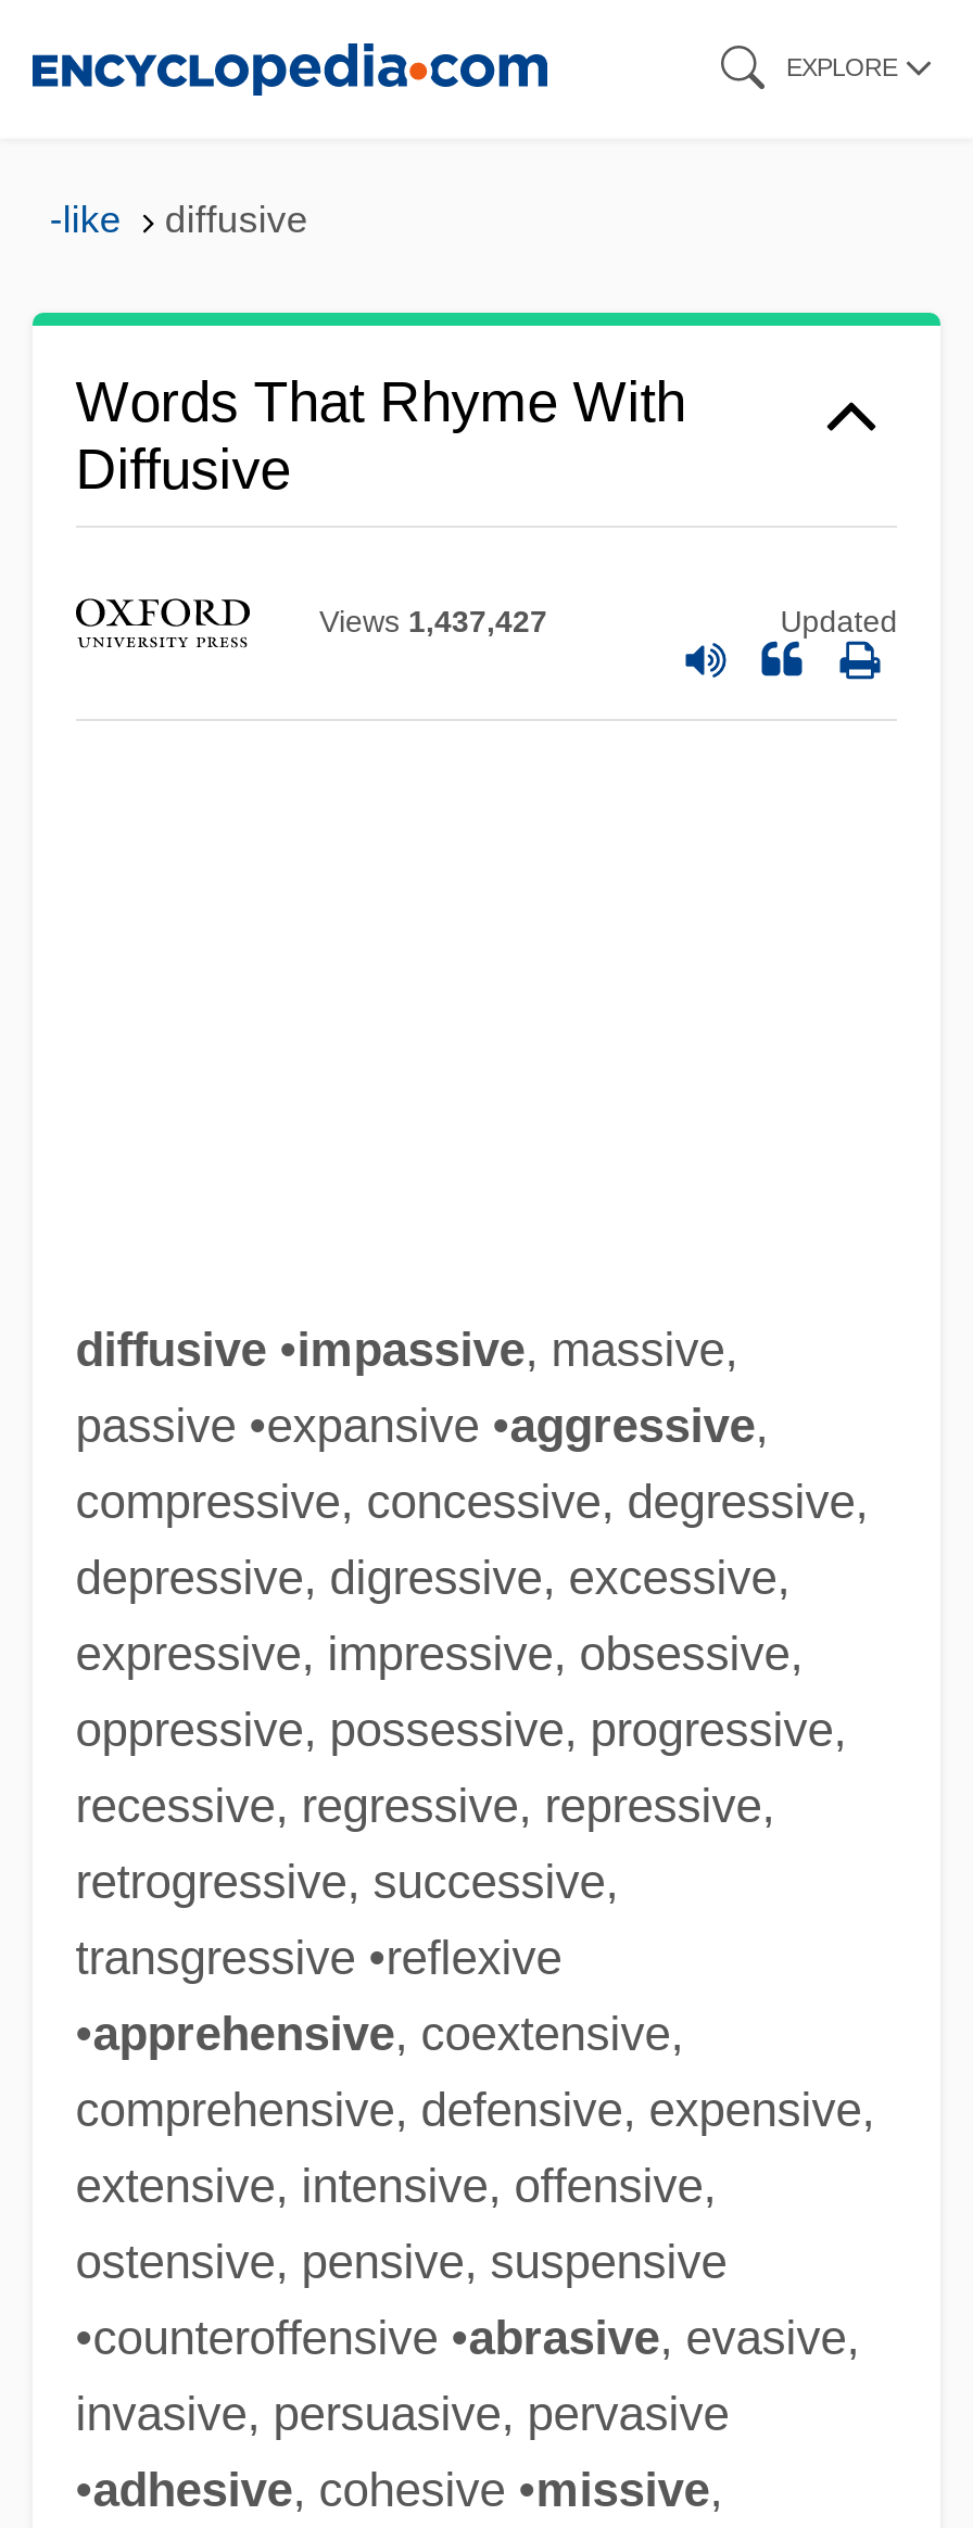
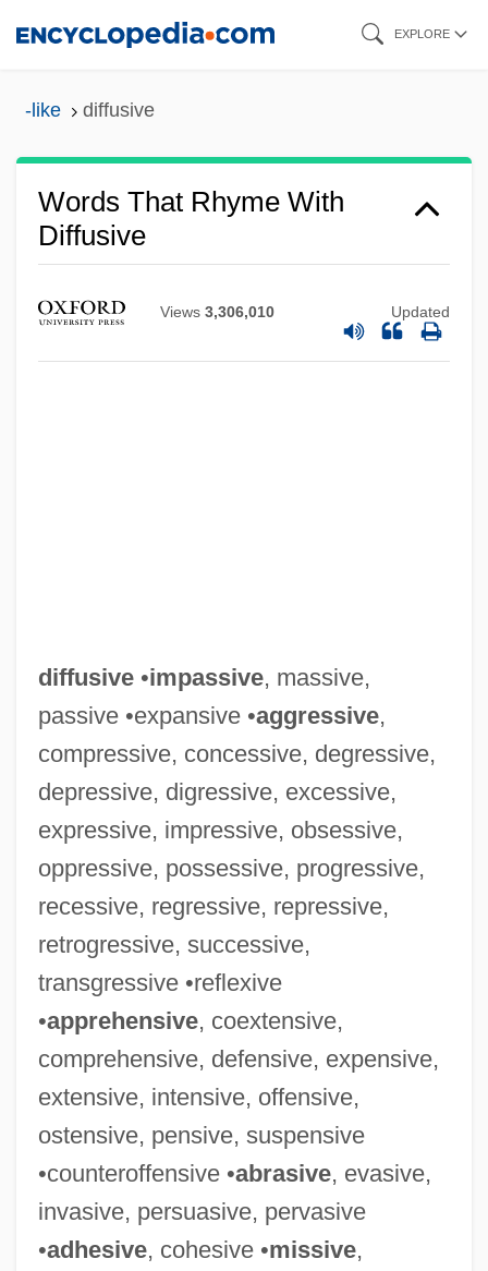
- Views 1,437,427
+ Views 3,306,010
